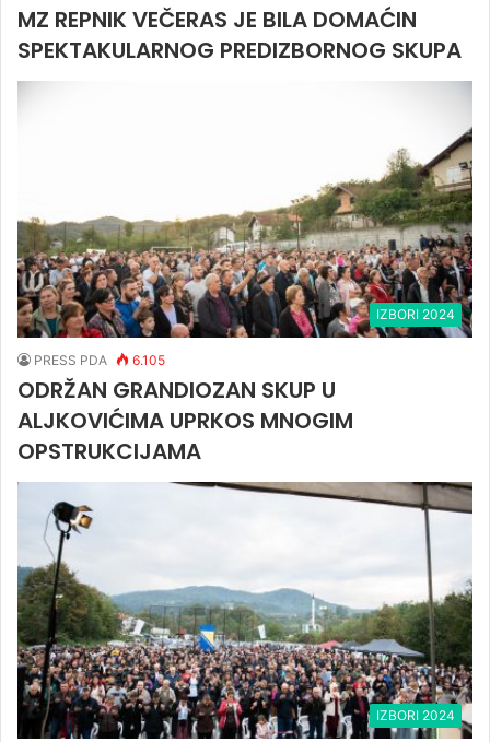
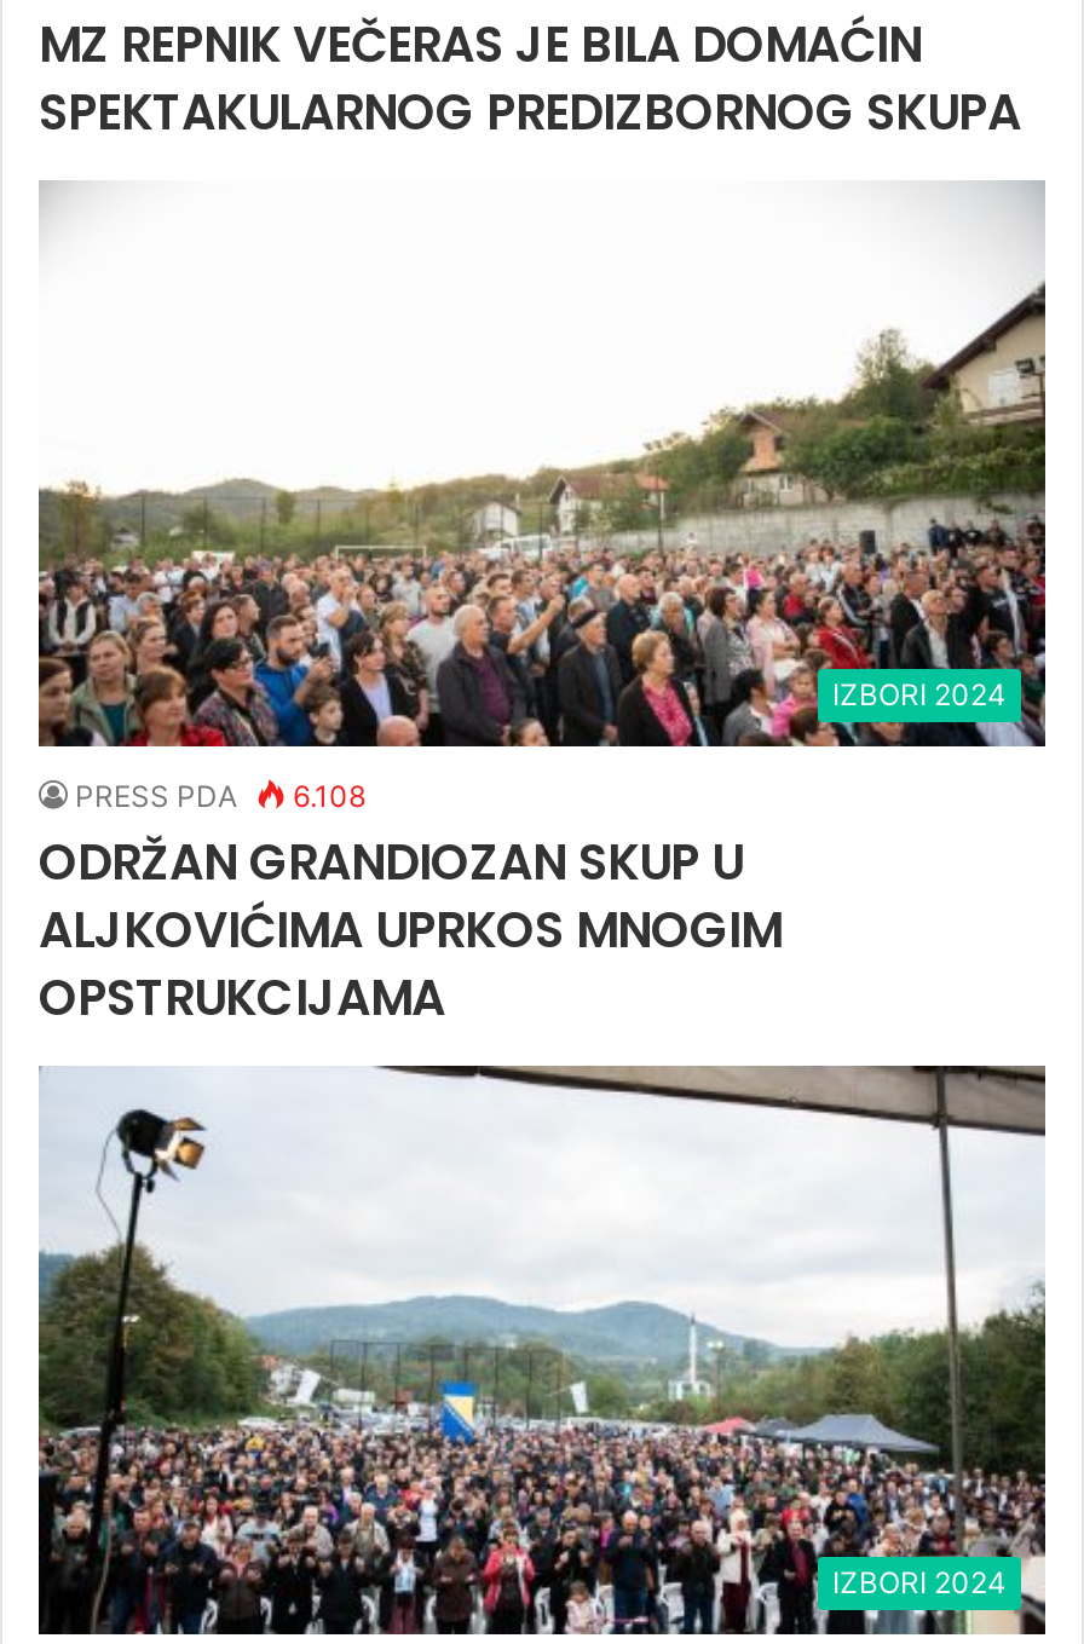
- PRESS PDA 6.105
+ PRESS PDA 6.108
